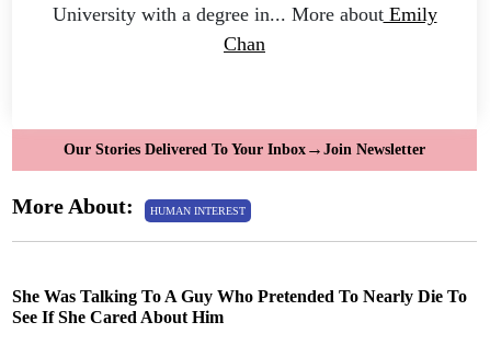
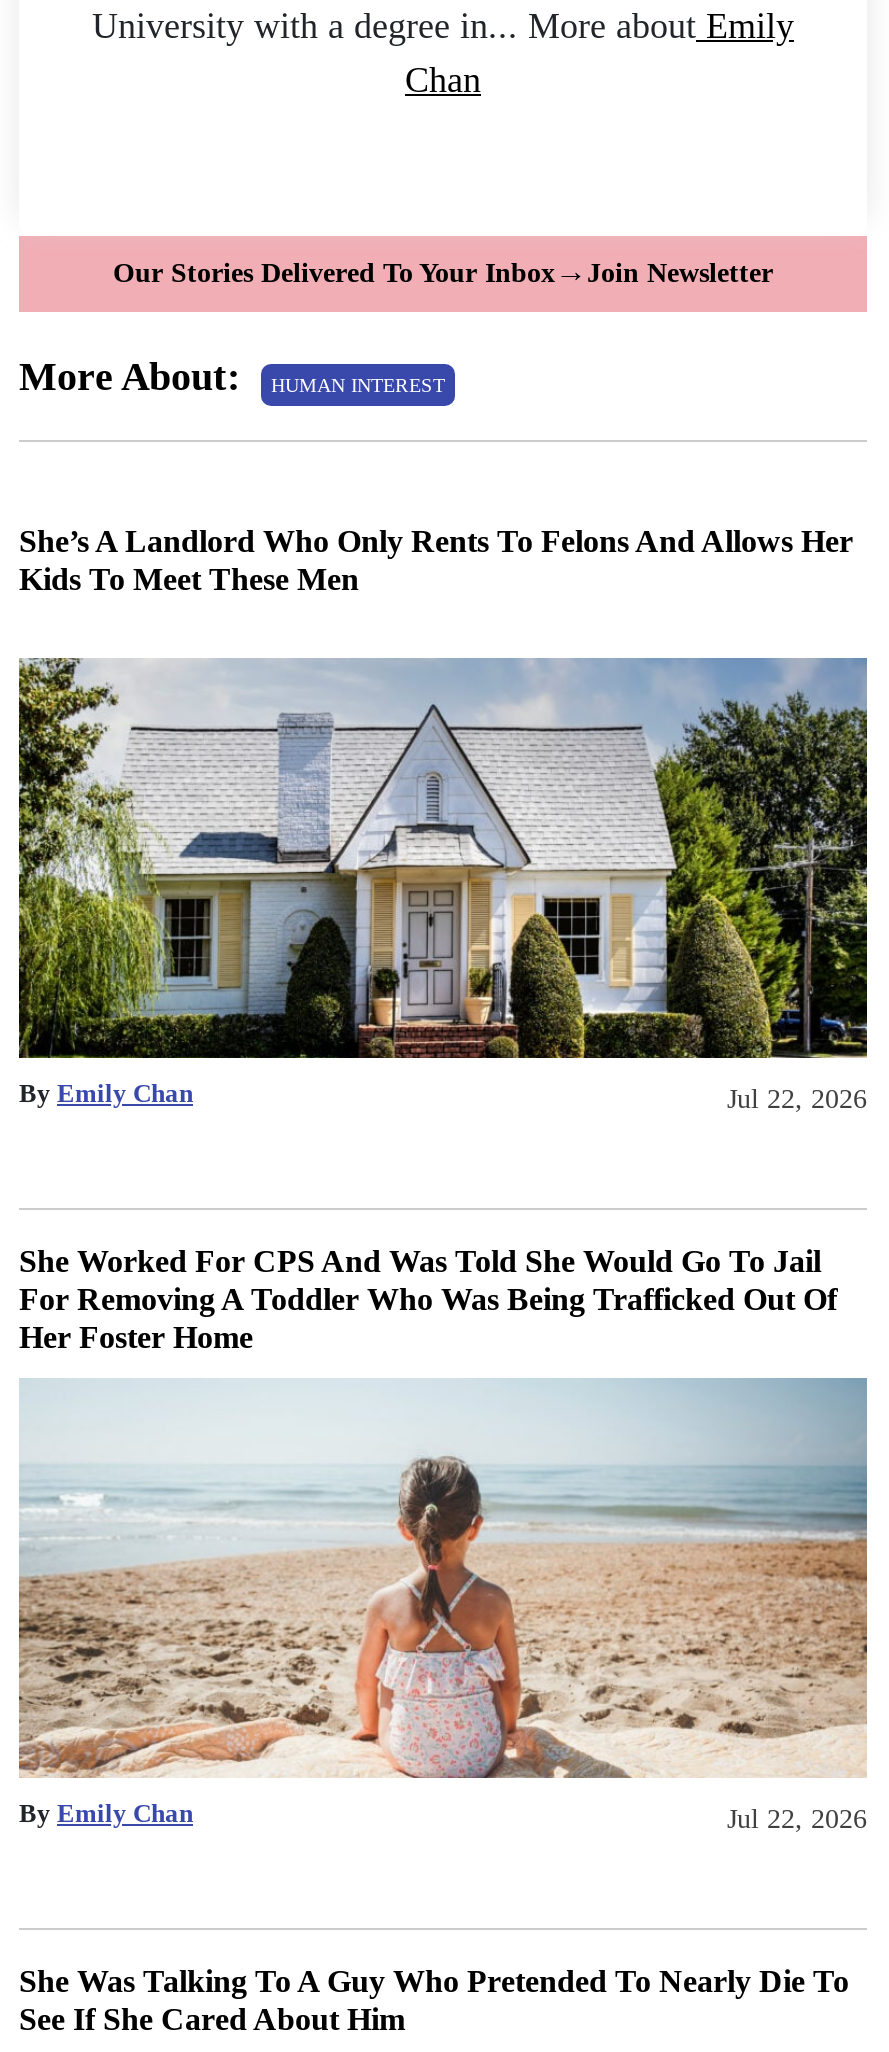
+ [image]
+ By Emily Chan
+ Jul 22, 2026

+ [image]
+ By Emily Chan
+ Jul 22, 2026

+ She’s A Landlord Who Only Rents To Felons And Allows Her
+ Kids To Meet These Men

+ She Worked For CPS And Was Told She Would Go To Jail
+ For Removing A Toddler Who Was Being Trafficked Out Of
+ Her Foster Home
